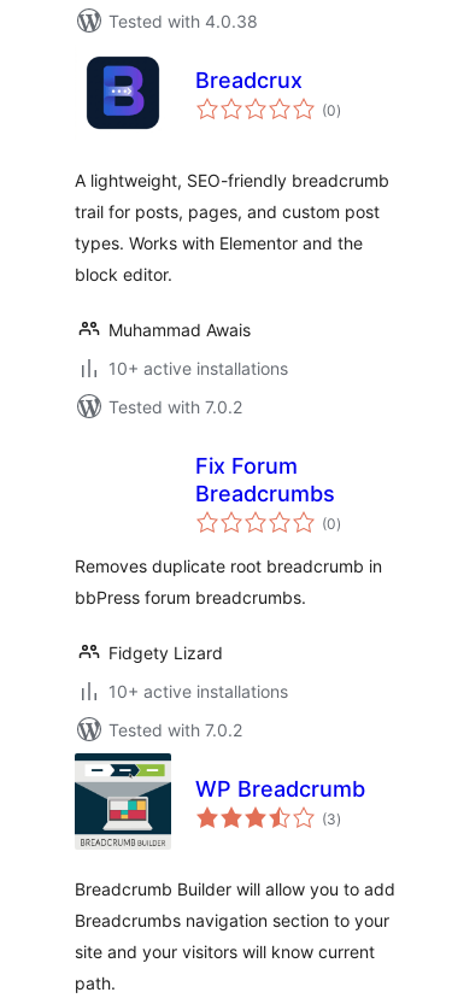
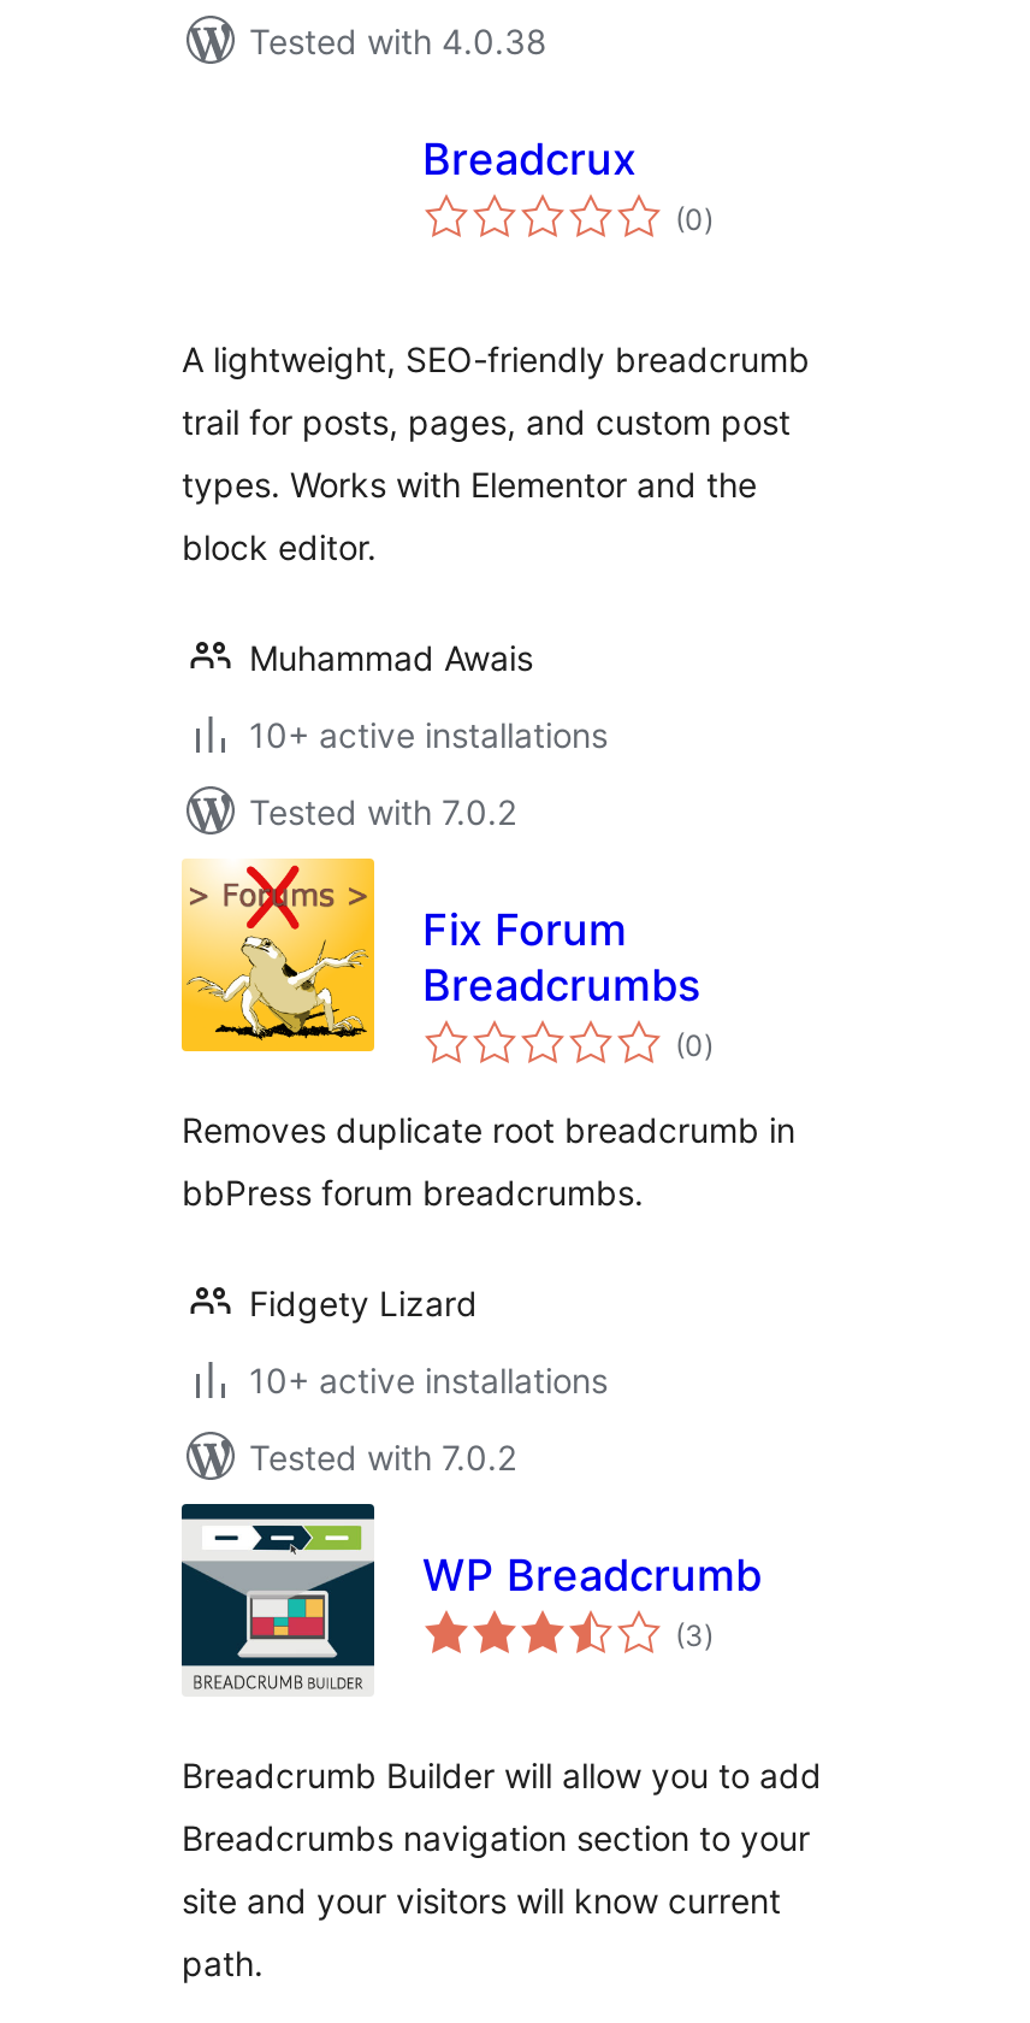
- [image]

+ [image]
